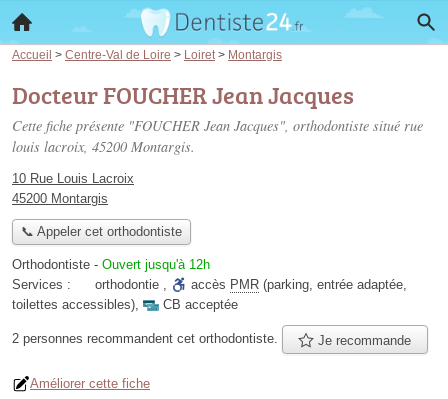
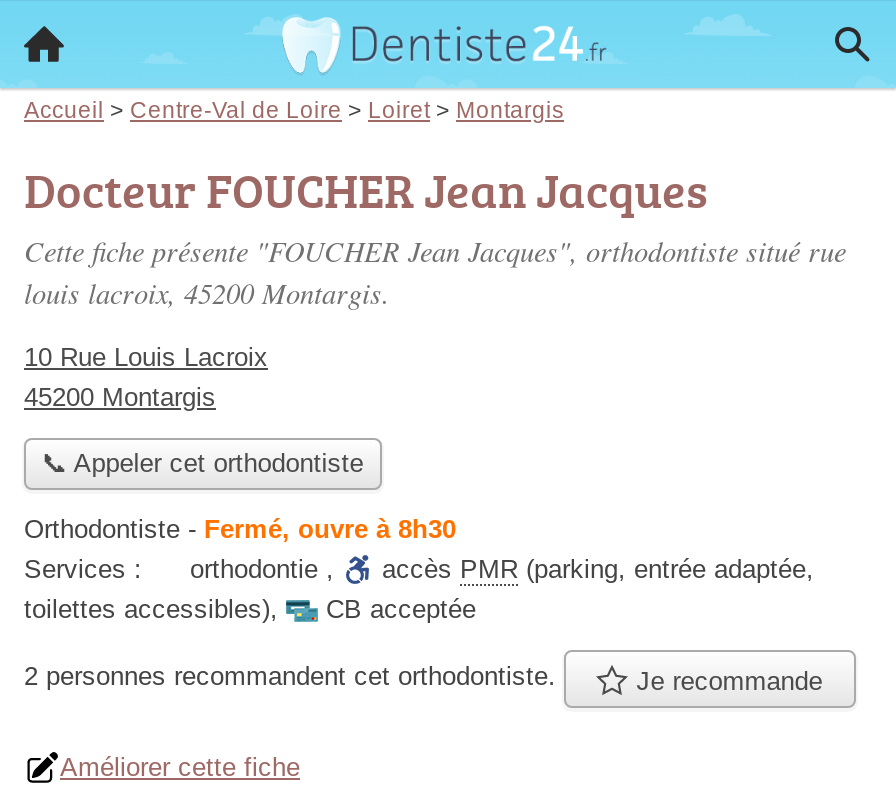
- Orthodontiste - Ouvert jusqu'à 12h
+ Orthodontiste - Fermé, ouvre à 8h30
